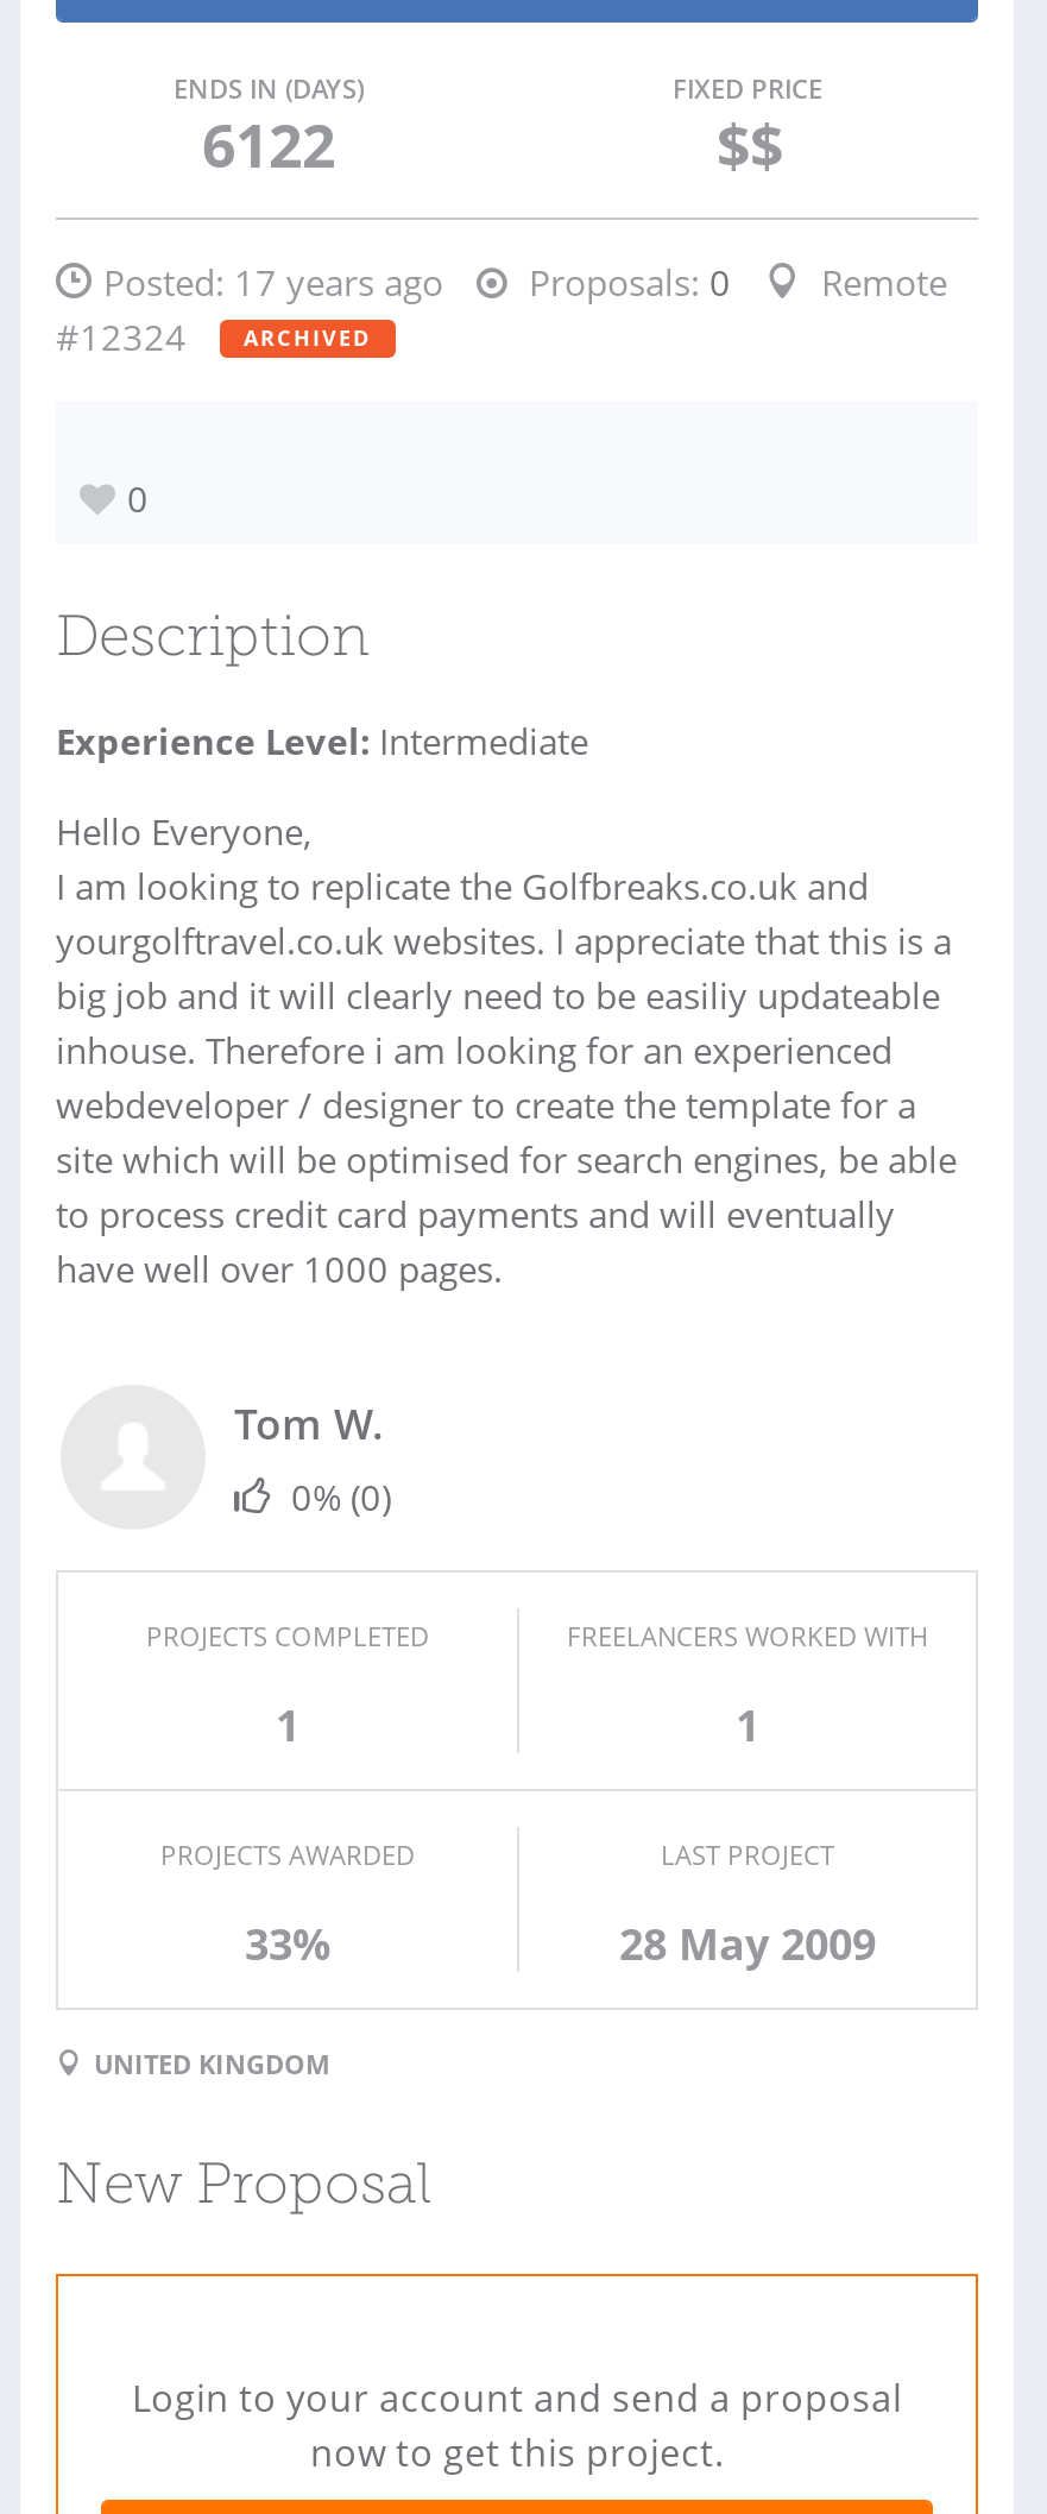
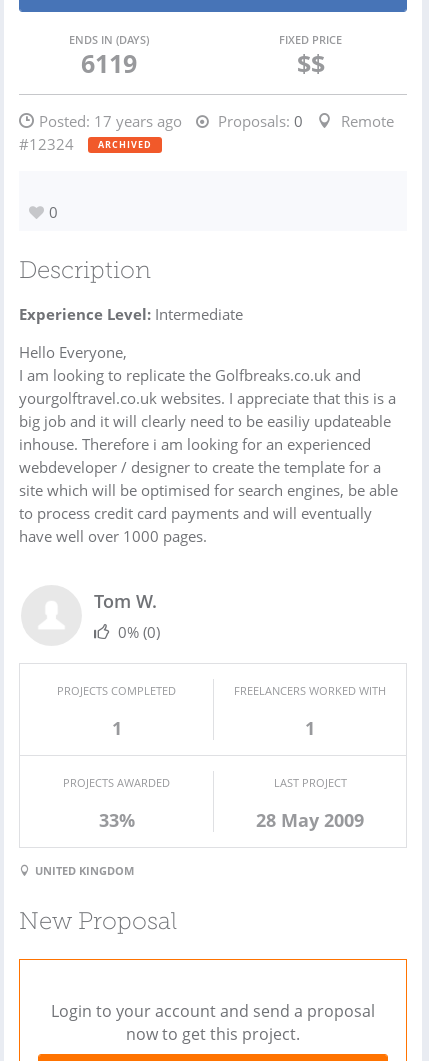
- 6122
+ 6119
